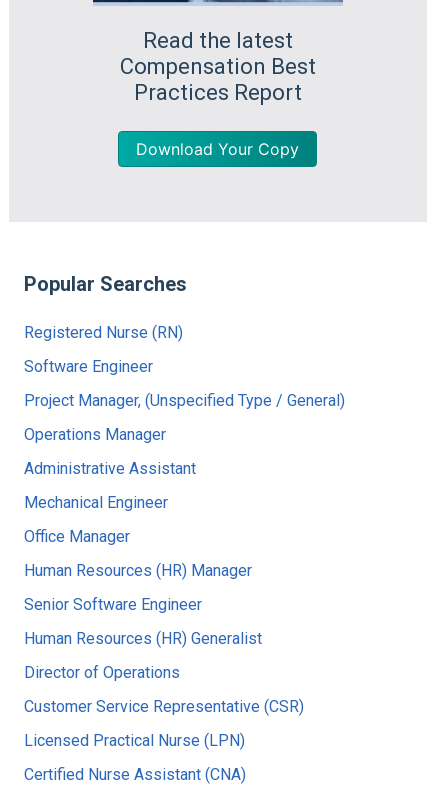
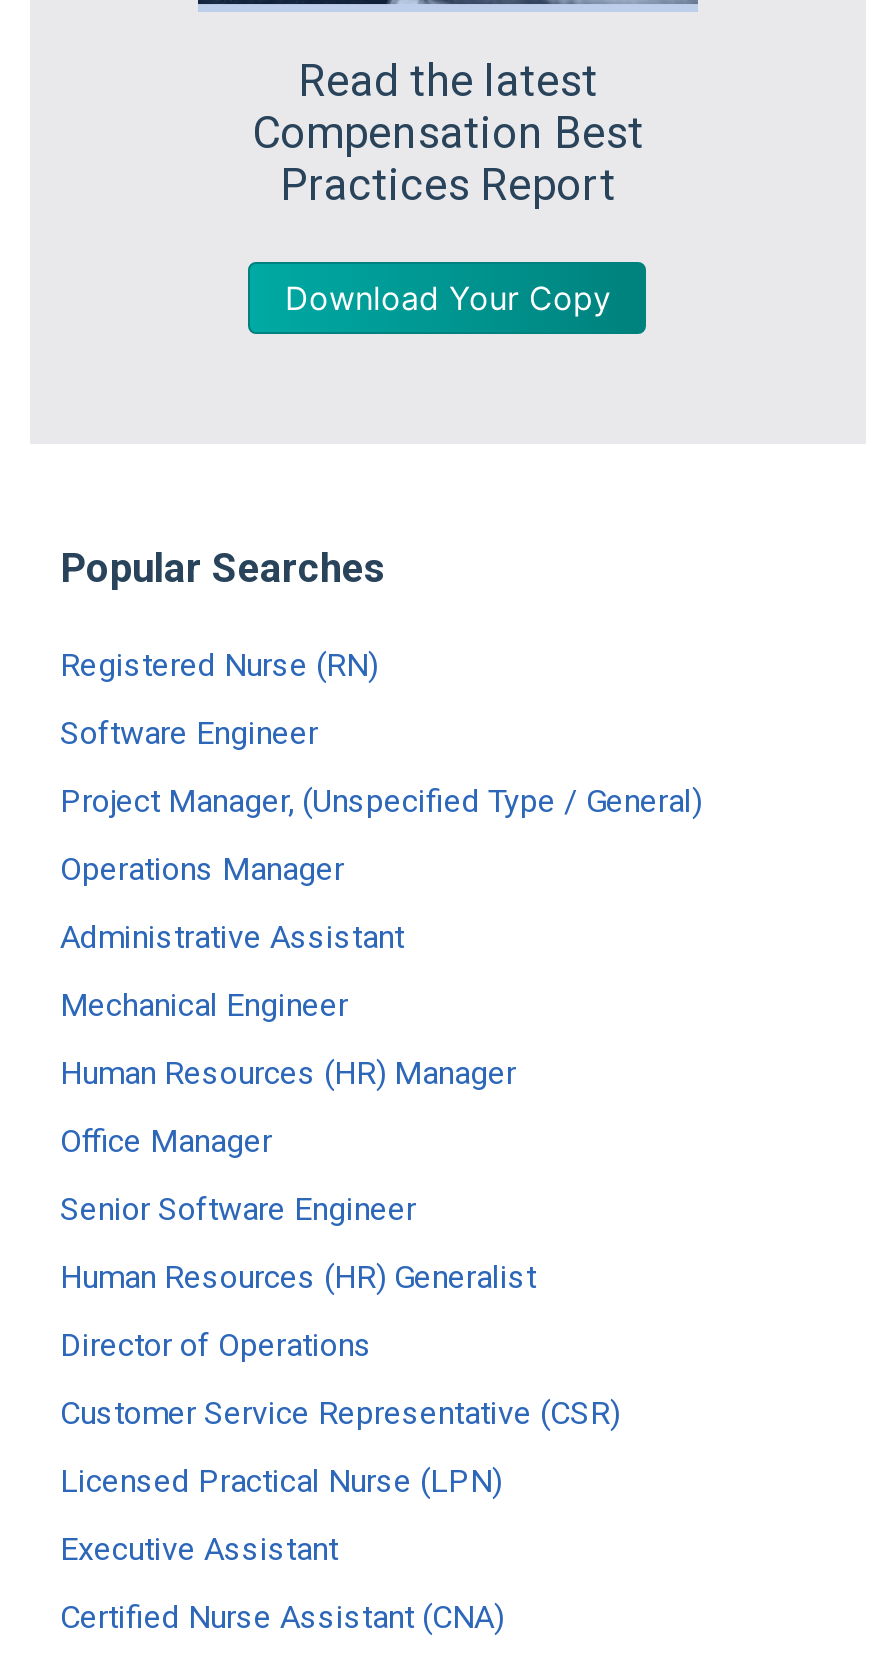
moved up: Human Resources (HR) Manager

+ Executive Assistant
